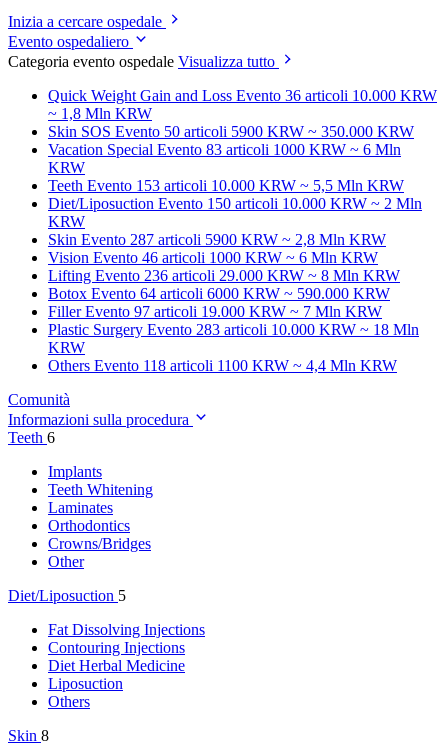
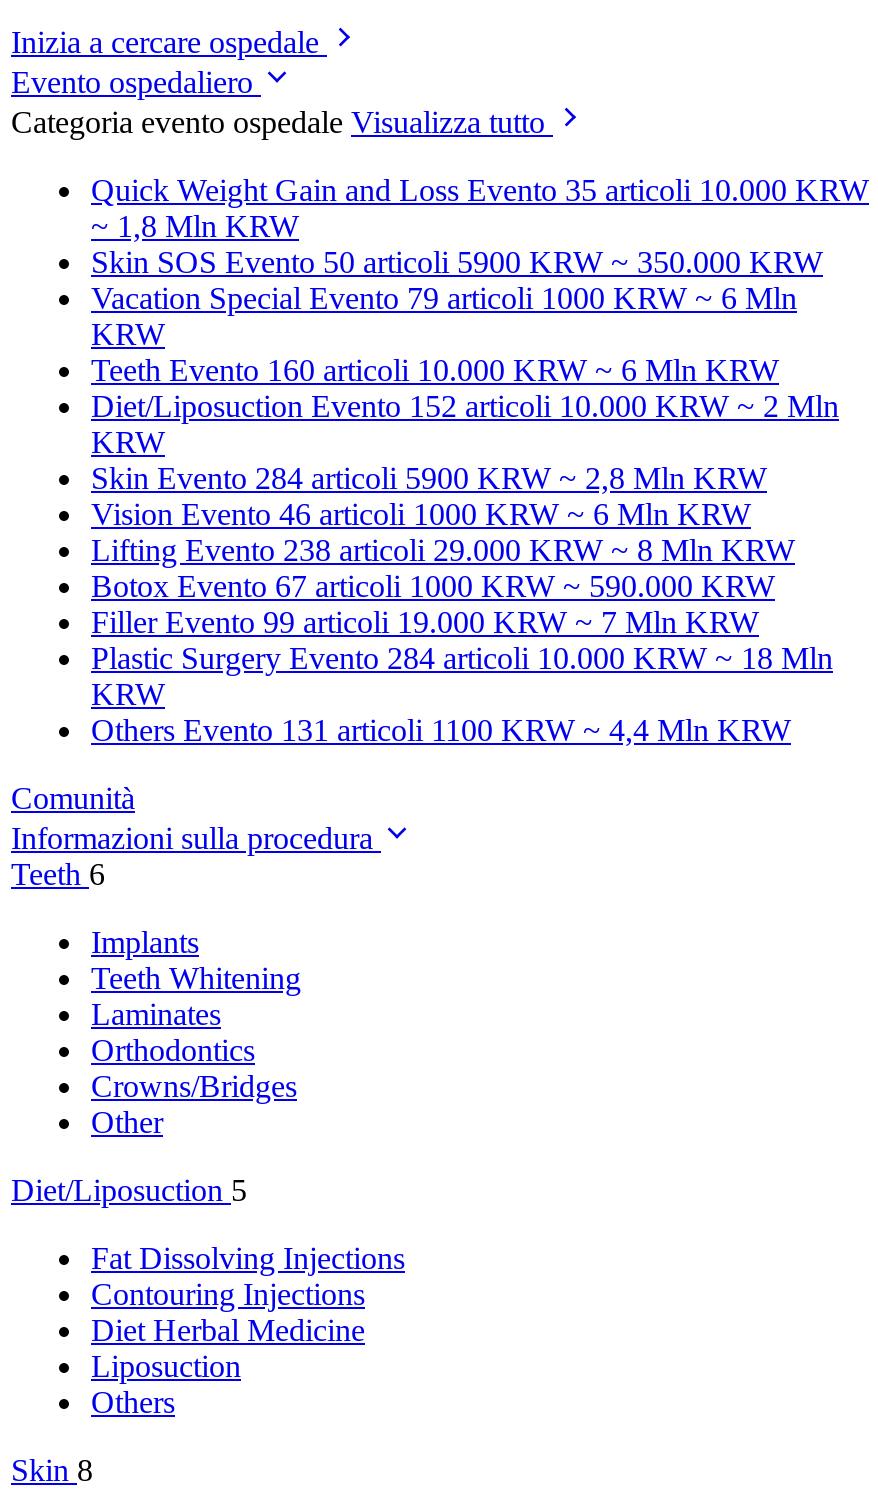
- Quick Weight Gain and Loss Evento 36 articoli 10.000 KRW
+ Quick Weight Gain and Loss Evento 35 articoli 10.000 KRW

- Vacation Special Evento 83 articoli 1000 KRW ~ 6 Mln
+ Vacation Special Evento 79 articoli 1000 KRW ~ 6 Mln

- Teeth Evento 153 articoli 10.000 KRW ~ 5,5 Mln KRW
+ Teeth Evento 160 articoli 10.000 KRW ~ 6 Mln KRW

- Diet/Liposuction Evento 150 articoli 10.000 KRW ~ 2 Mln
+ Diet/Liposuction Evento 152 articoli 10.000 KRW ~ 2 Mln

- Skin Evento 287 articoli 5900 KRW ~ 2,8 Mln KRW
+ Skin Evento 284 articoli 5900 KRW ~ 2,8 Mln KRW

- Lifting Evento 236 articoli 29.000 KRW ~ 8 Mln KRW
+ Lifting Evento 238 articoli 29.000 KRW ~ 8 Mln KRW

- BotoxEvento 64 articoli 6000 KRW ~ 590.000 KRW
+ BotoxEvento 67 articoli 1000 KRW ~ 590.000 KRW

- Filler Evento 97 articoli 19.000 KRW ~ 7 Mln KRW
+ Filler Evento 99 articoli 19.000 KRW ~ 7 Mln KRW

- Plastic Surgery Evento 283 articoli 10.000 KRW ~ 18 Mln
+ Plastic Surgery Evento 284 articoli 10.000 KRW ~ 18 Mln

- Others Evento 118 articoli 1100 KRW ~ 4,4 Mln KRW
+ Others Evento 131 articoli 1100 KRW ~ 4,4 Mln KRW
